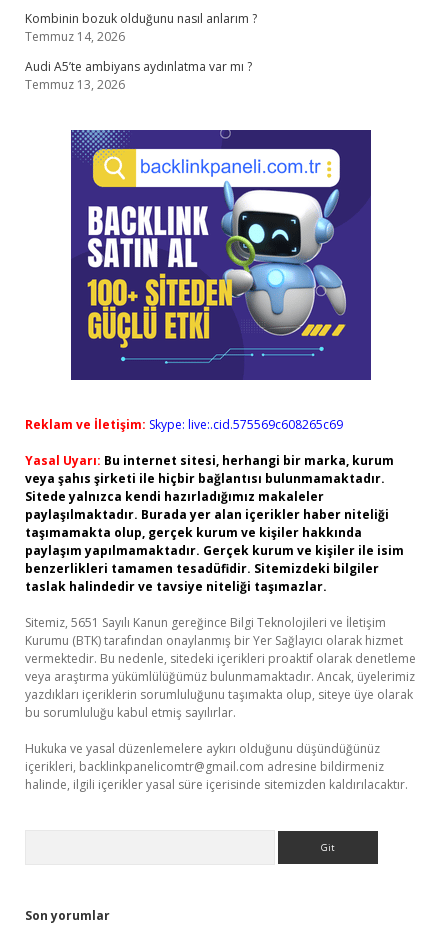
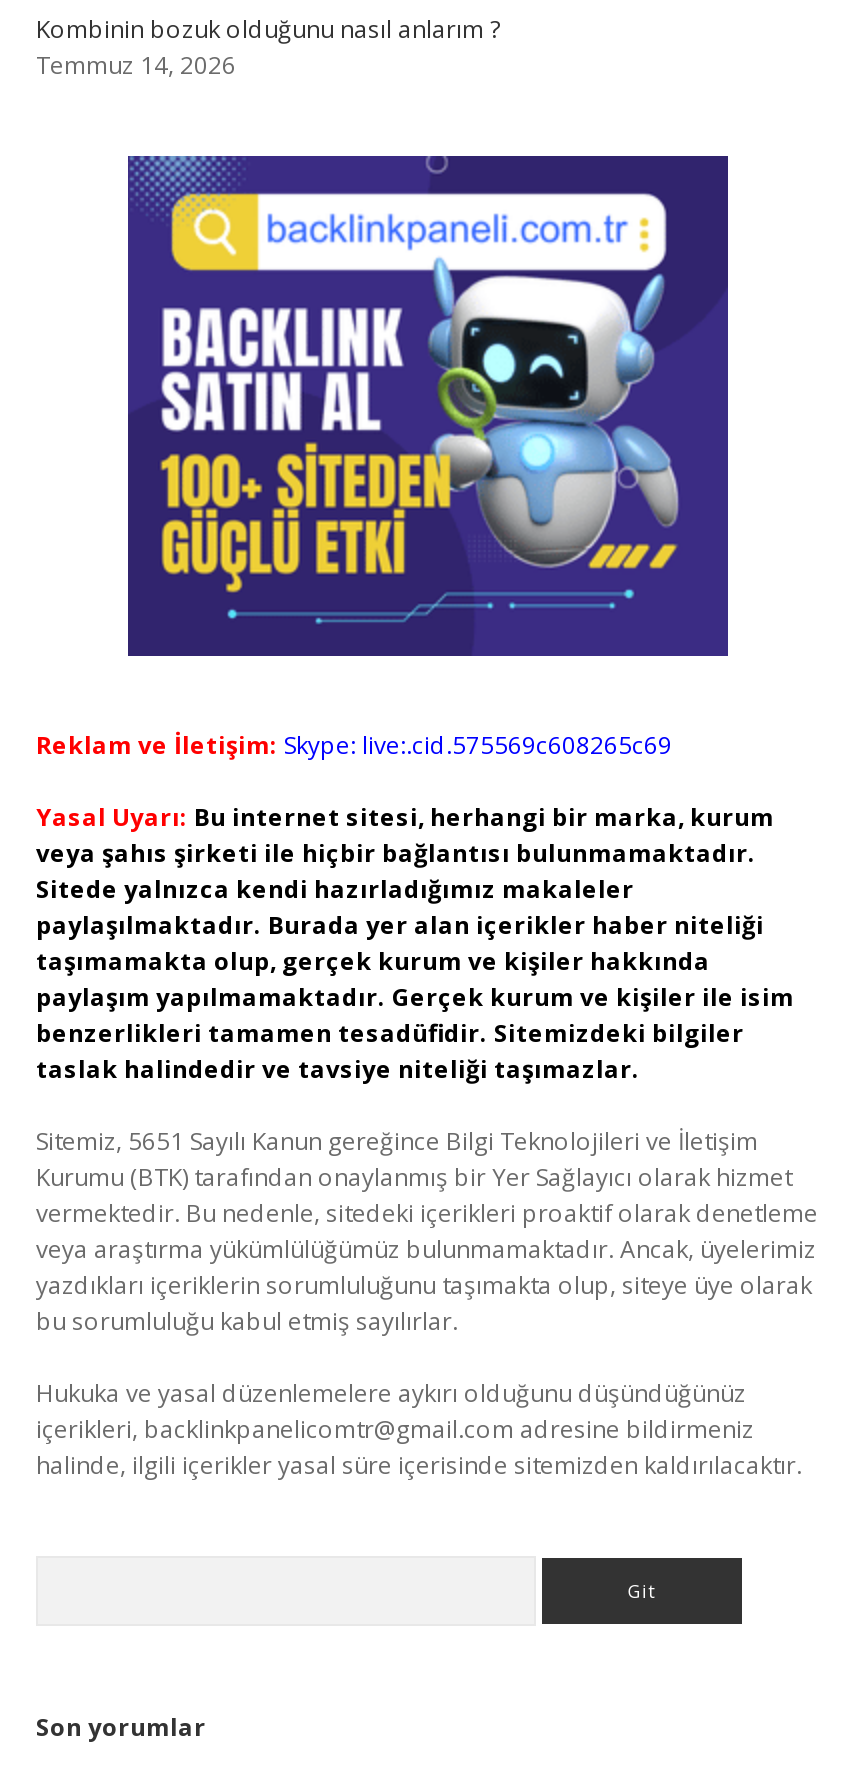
- Audi A5’te ambiyans aydınlatma var mı ?
- Temmuz 13, 2026
